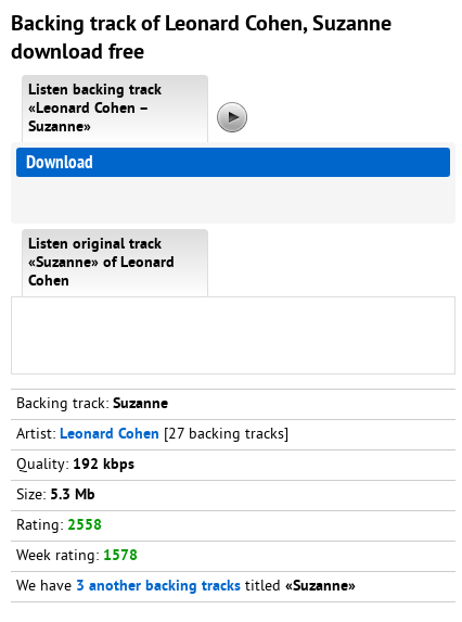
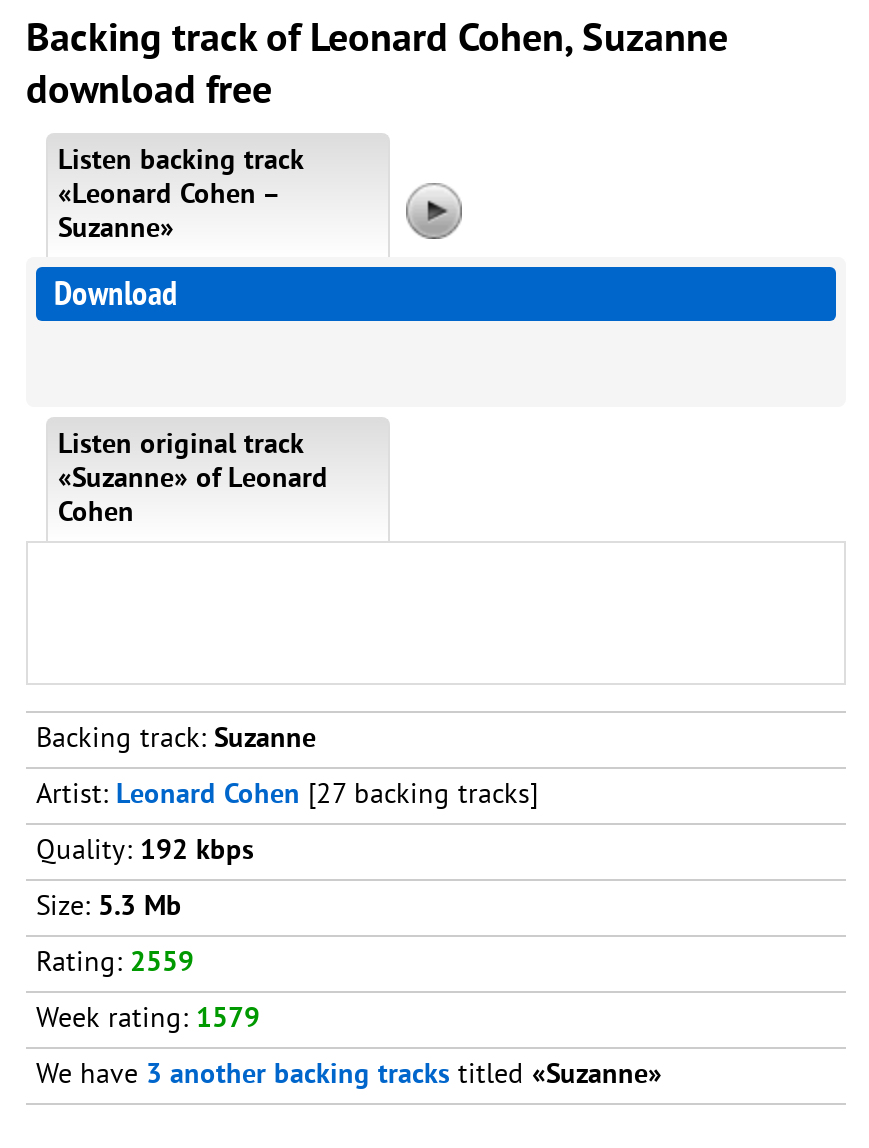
- Rating: 2558
+ Rating: 2559

- Week rating: 1578
+ Week rating: 1579
